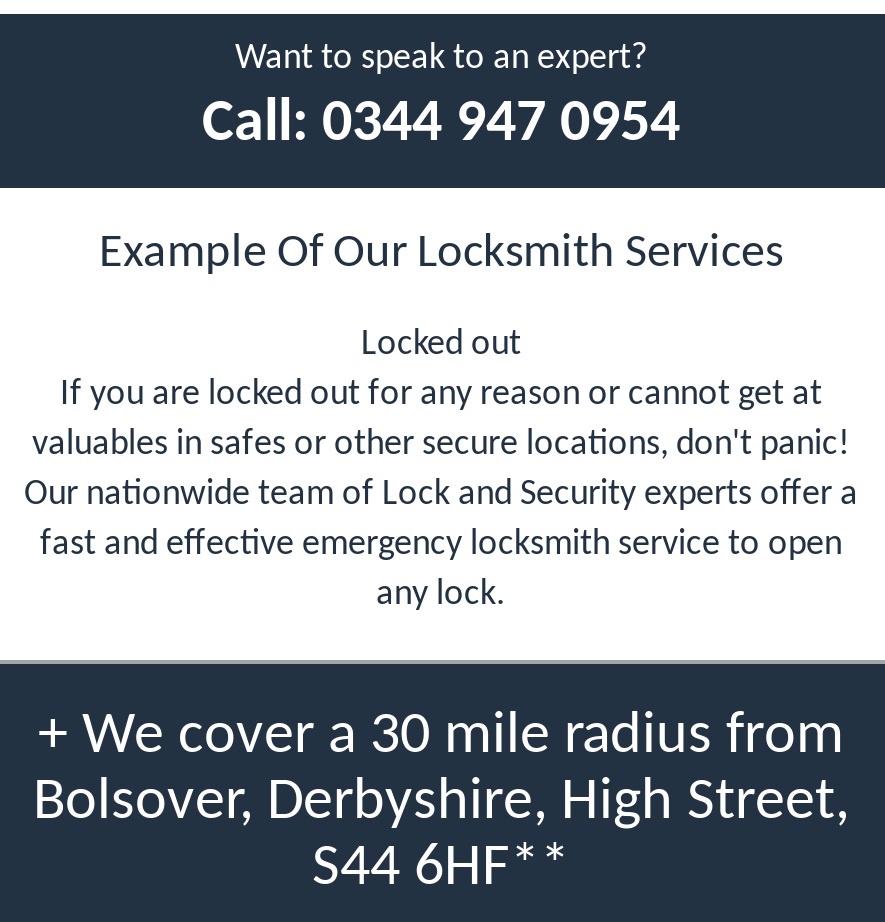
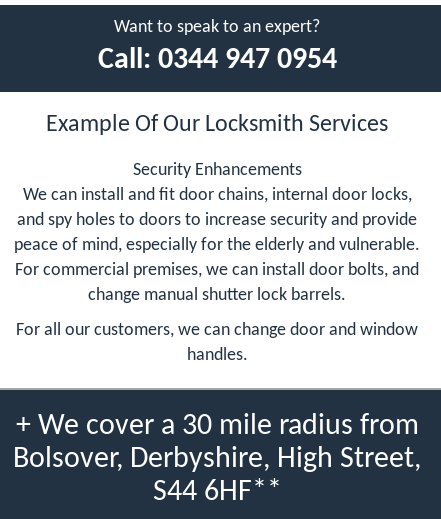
- Locked out
- If you are locked out for any reason or cannot get at
- valuables in safes or other secure locations, don't panic!
- Our nationwide team of Lock and Security experts offer a
- fast and effective emergency locksmith service to open
- any lock.
+ Security Enhancements
+ We can install and fit door chains, internal door locks,
+ and spy holes to doors to increase security and provide
+ peace of mind, especially for the elderly and vulnerable.
+ For commercial premises, we can install door bolts, and
+ change manual shutter lock barrels.
+ For all our customers, we can change door and window
+ handles.
